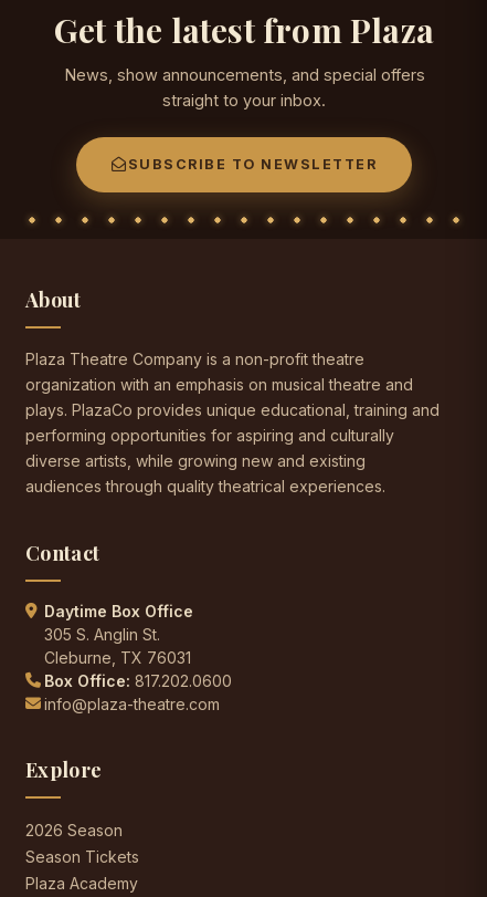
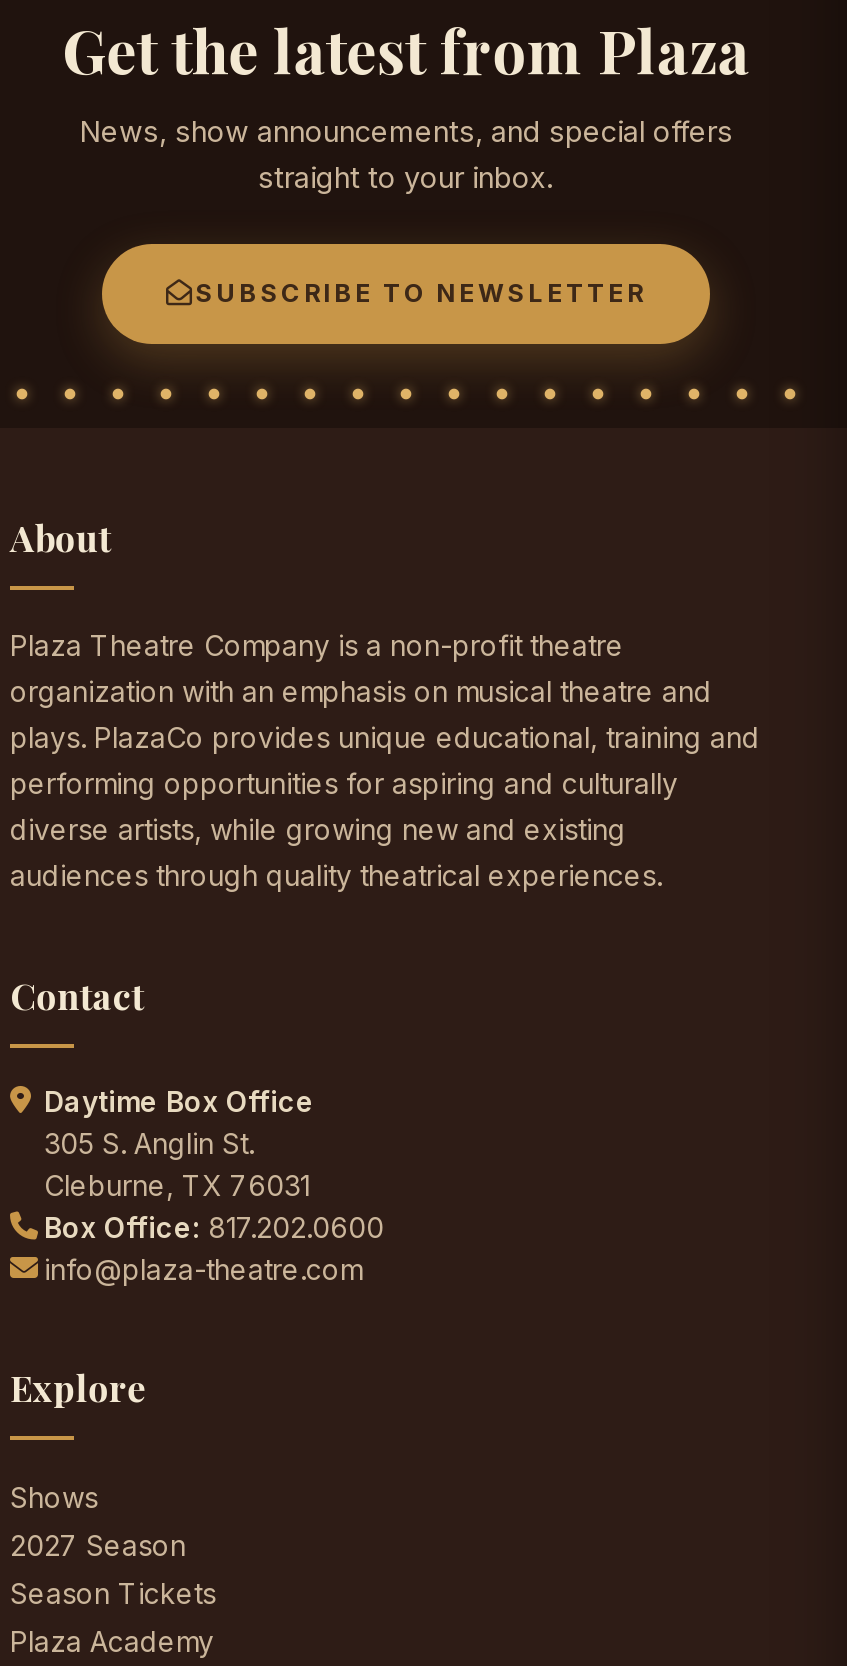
- 2026 Season
+ Shows
+ 2027 Season
